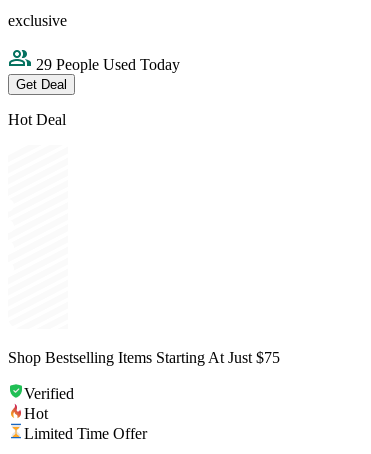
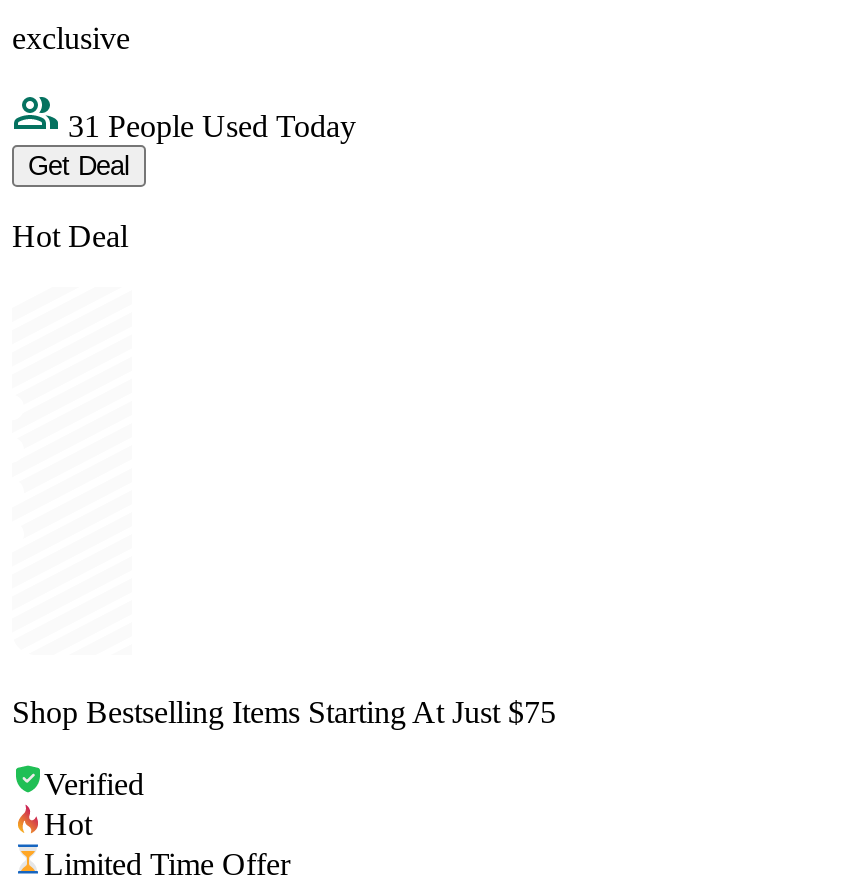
- 29 People Used Today
+ 31 People Used Today
